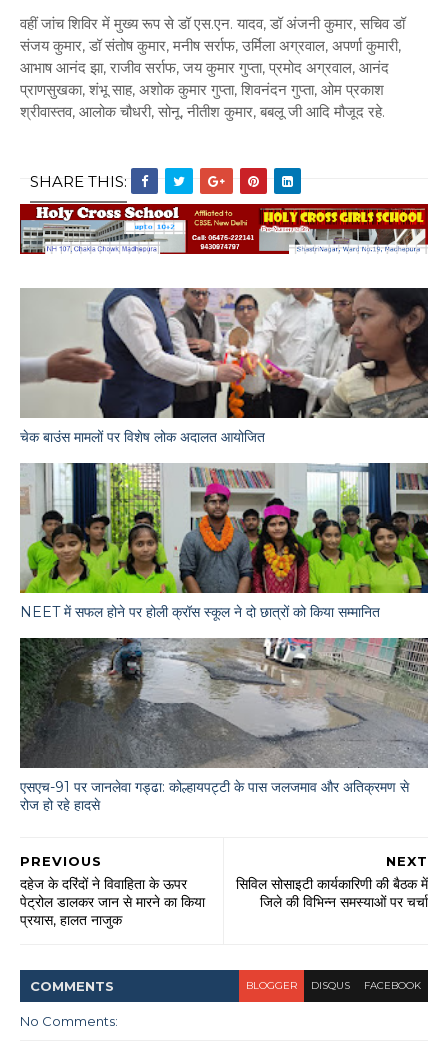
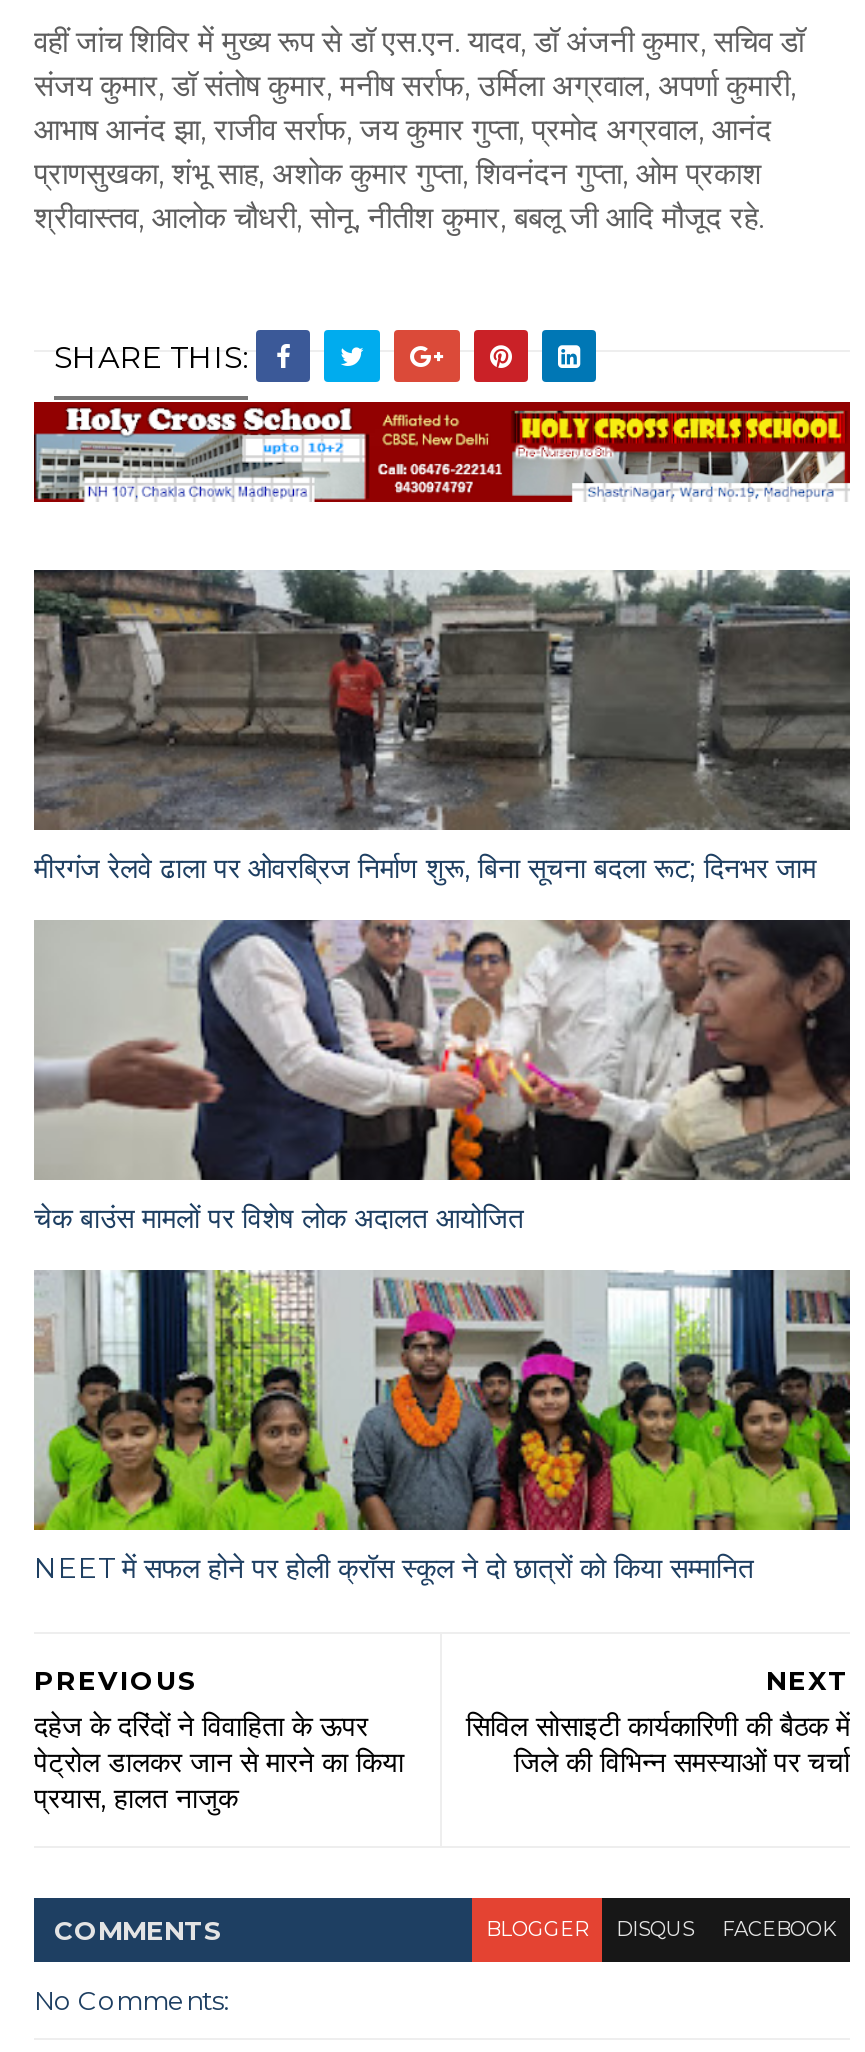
+ [image]
+ मीरगंज रेलवे ढाला पर ओवरब्रिज निर्माण शुरू, बिना सूचना बदला रूट; दिनभर जाम

moved down: [image] | चेक बाउंस मामलों पर विशेष लोक अदालत आयोजित | NEET में सफल होने पर होली क्रॉस स्कूल ने दो छात्रों को किया सम्मानित

- [image]
- एसएच-91 पर जानलेवा गड्ढा: कोल्हायपट्टी के पास जलजमाव और अतिक्रमण से
- रोज हो रहे हादसे
